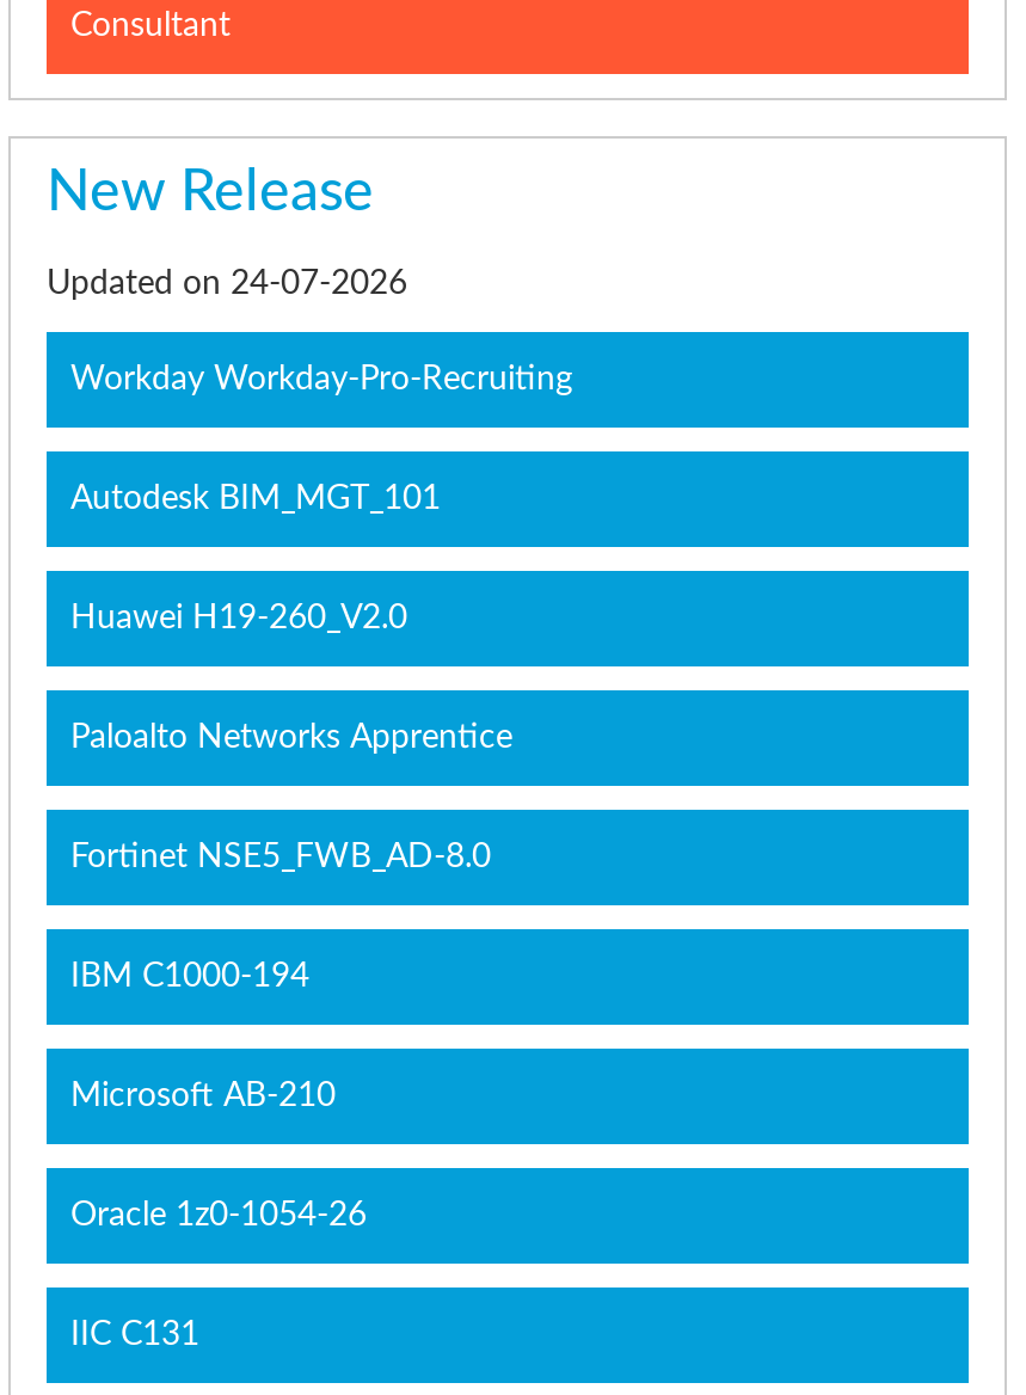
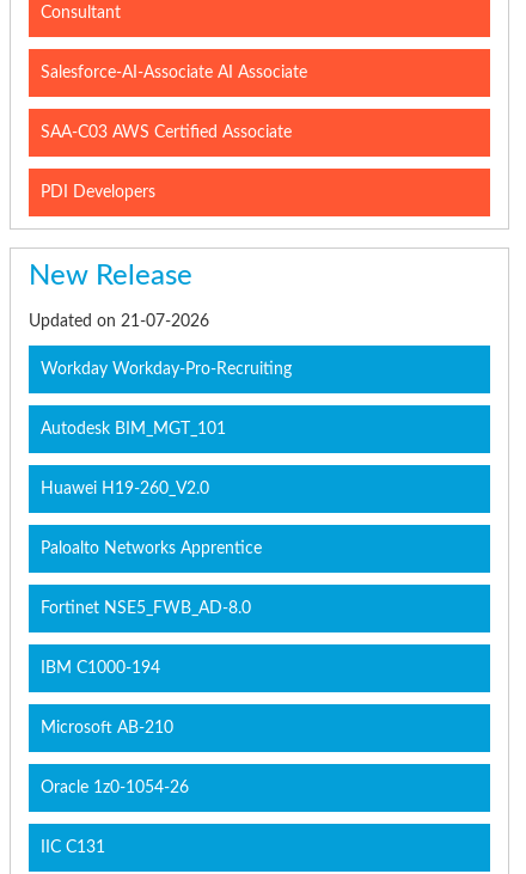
+ Salesforce-AI-Associate AI Associate

+ SAA-C03 AWS Certified Associate

+ PDI Developers

- Updated on 24-07-2026
+ Updated on 21-07-2026
